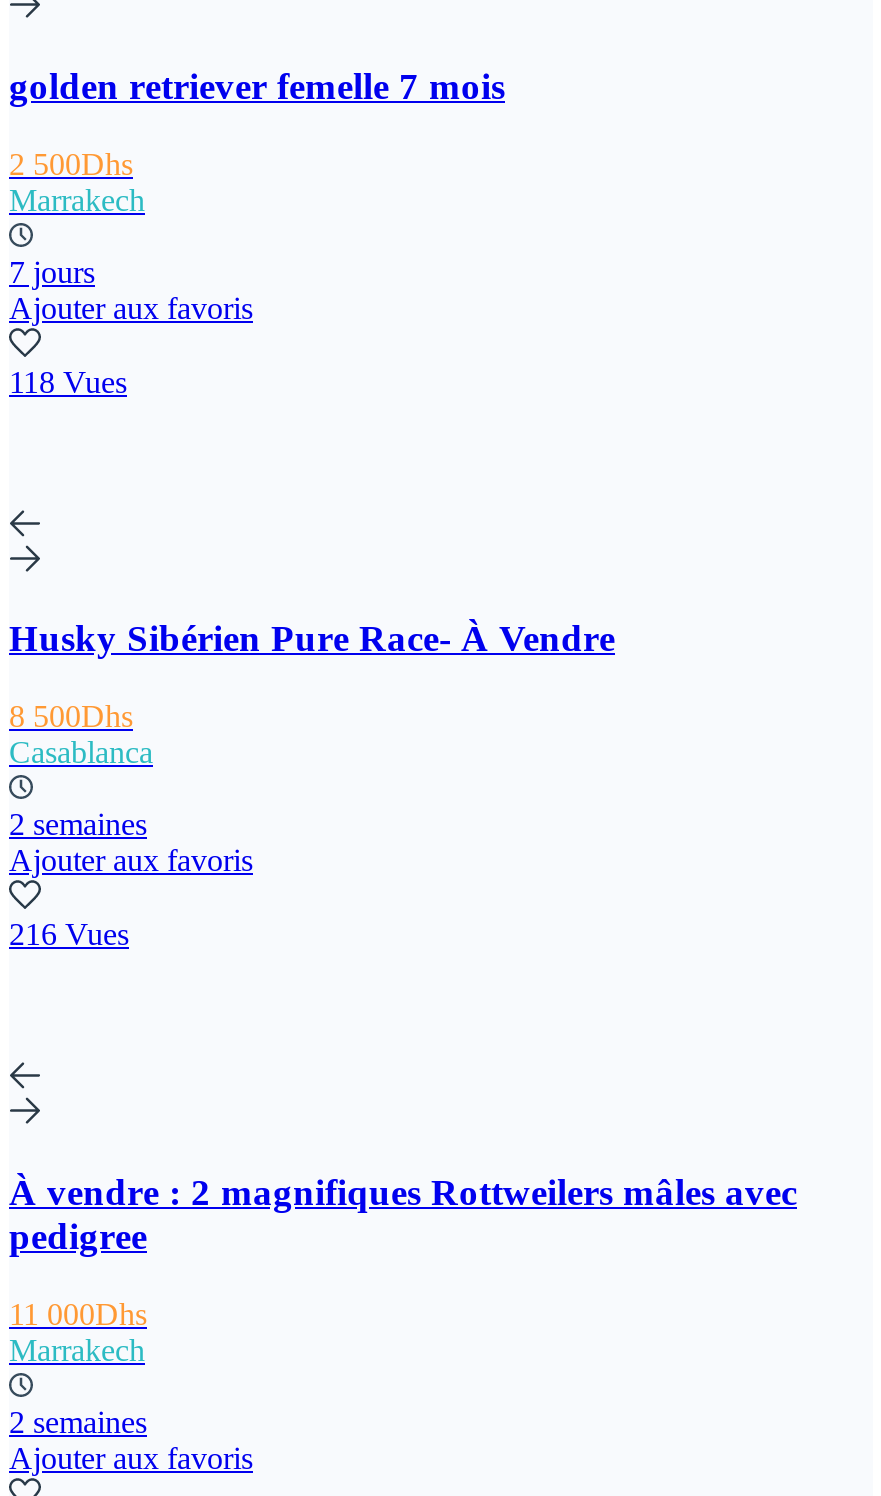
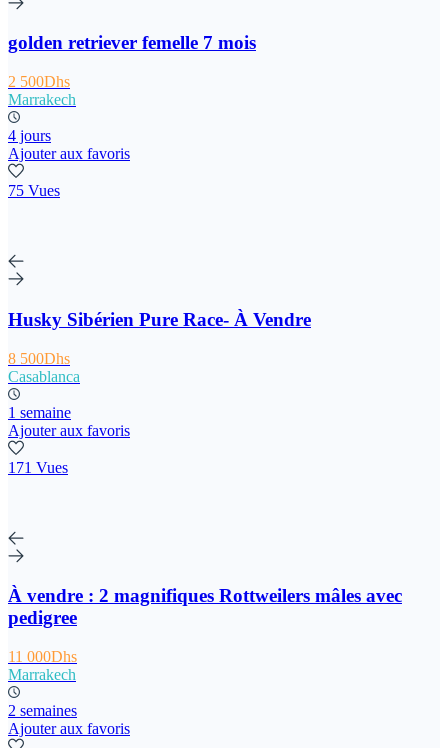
- 7 jours
+ 4 jours

- 118 Vues
+ 75 Vues

- 2 semaines
+ 1 semaine

- 216 Vues
+ 171 Vues
